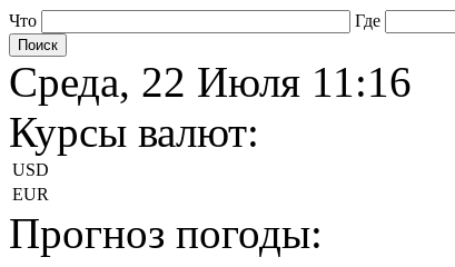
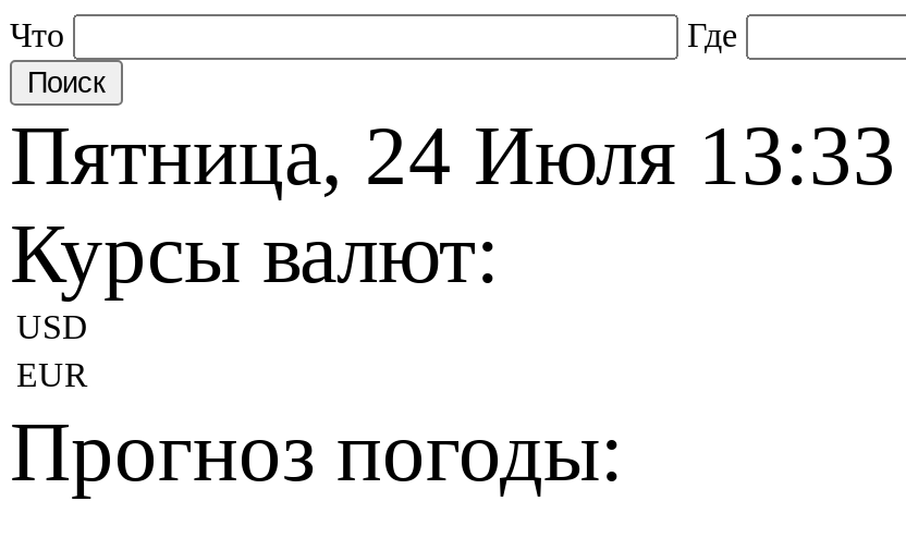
- Среда, 22 Июля 11:16
+ Пятница, 24 Июля 13:33
